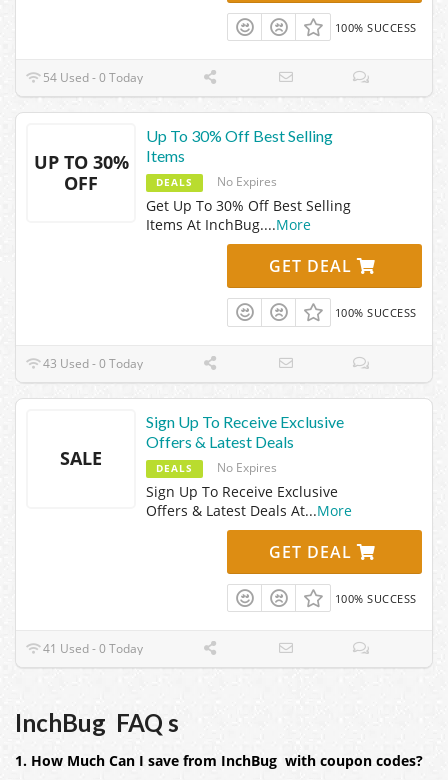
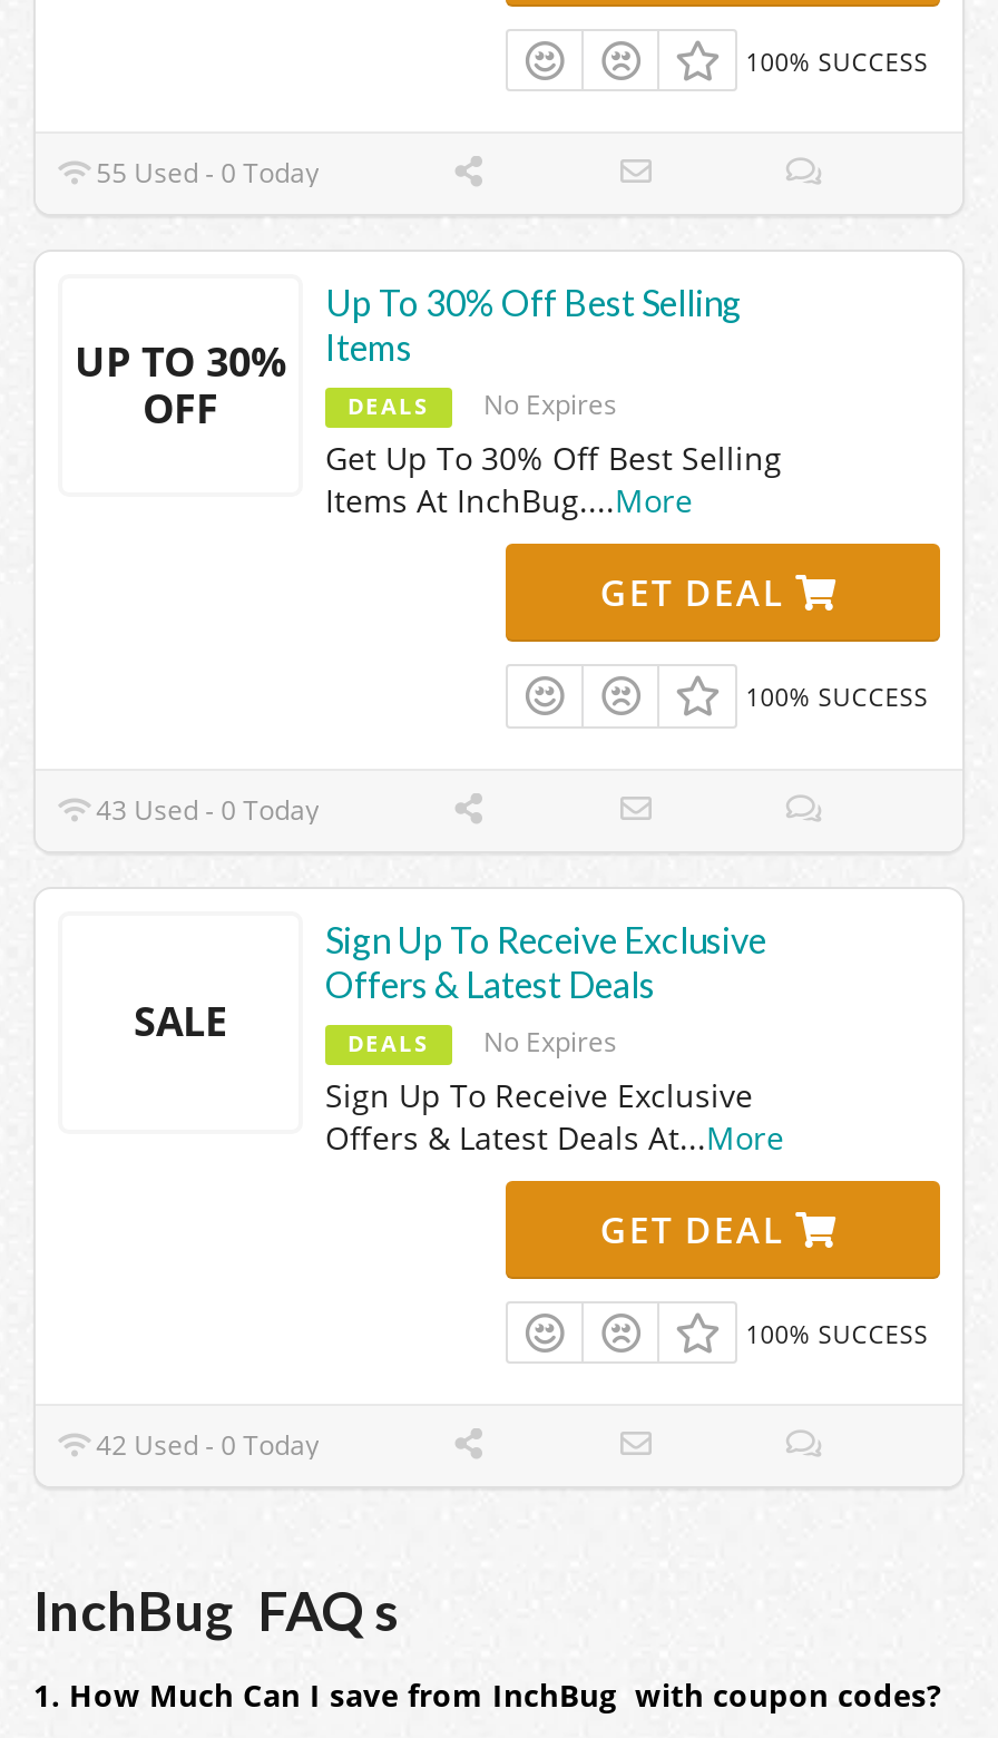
- 54 Used - 0 Today
+ 55 Used - 0 Today

- 41 Used - 0 Today
+ 42 Used - 0 Today
